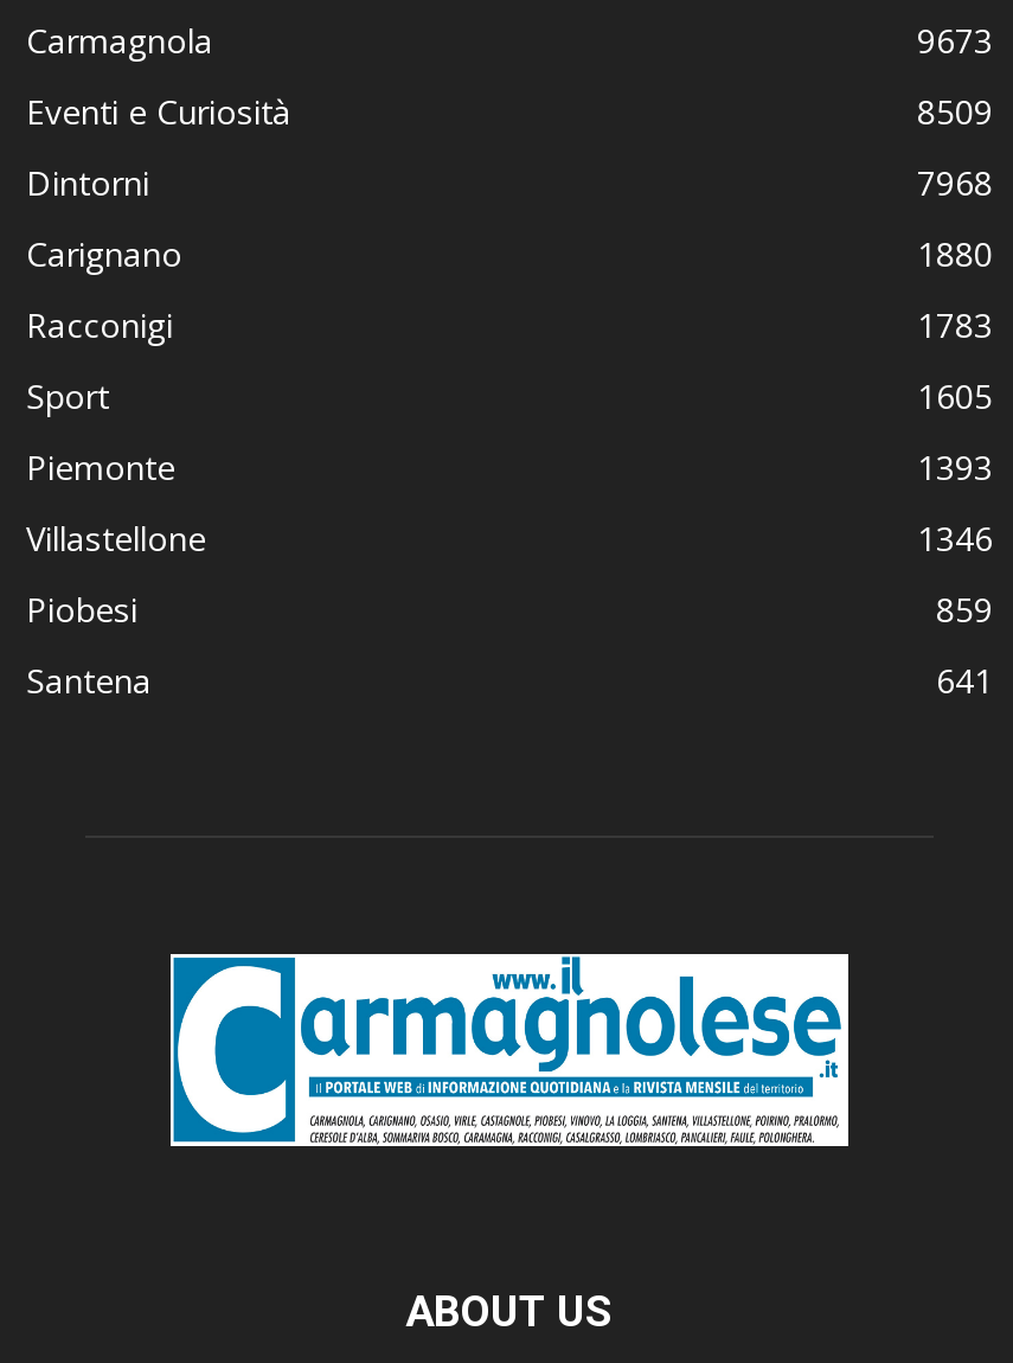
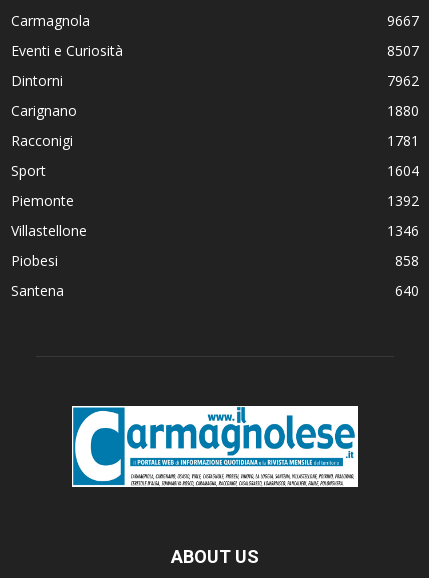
- 9673
+ 9667

- 8509
+ 8507

- 7968
+ 7962

- 1783
+ 1781

- 1605
+ 1604

- 1393
+ 1392

- 859
+ 858

- 641
+ 640
